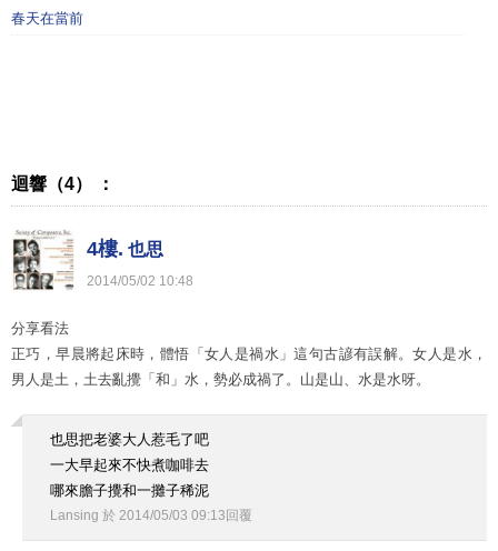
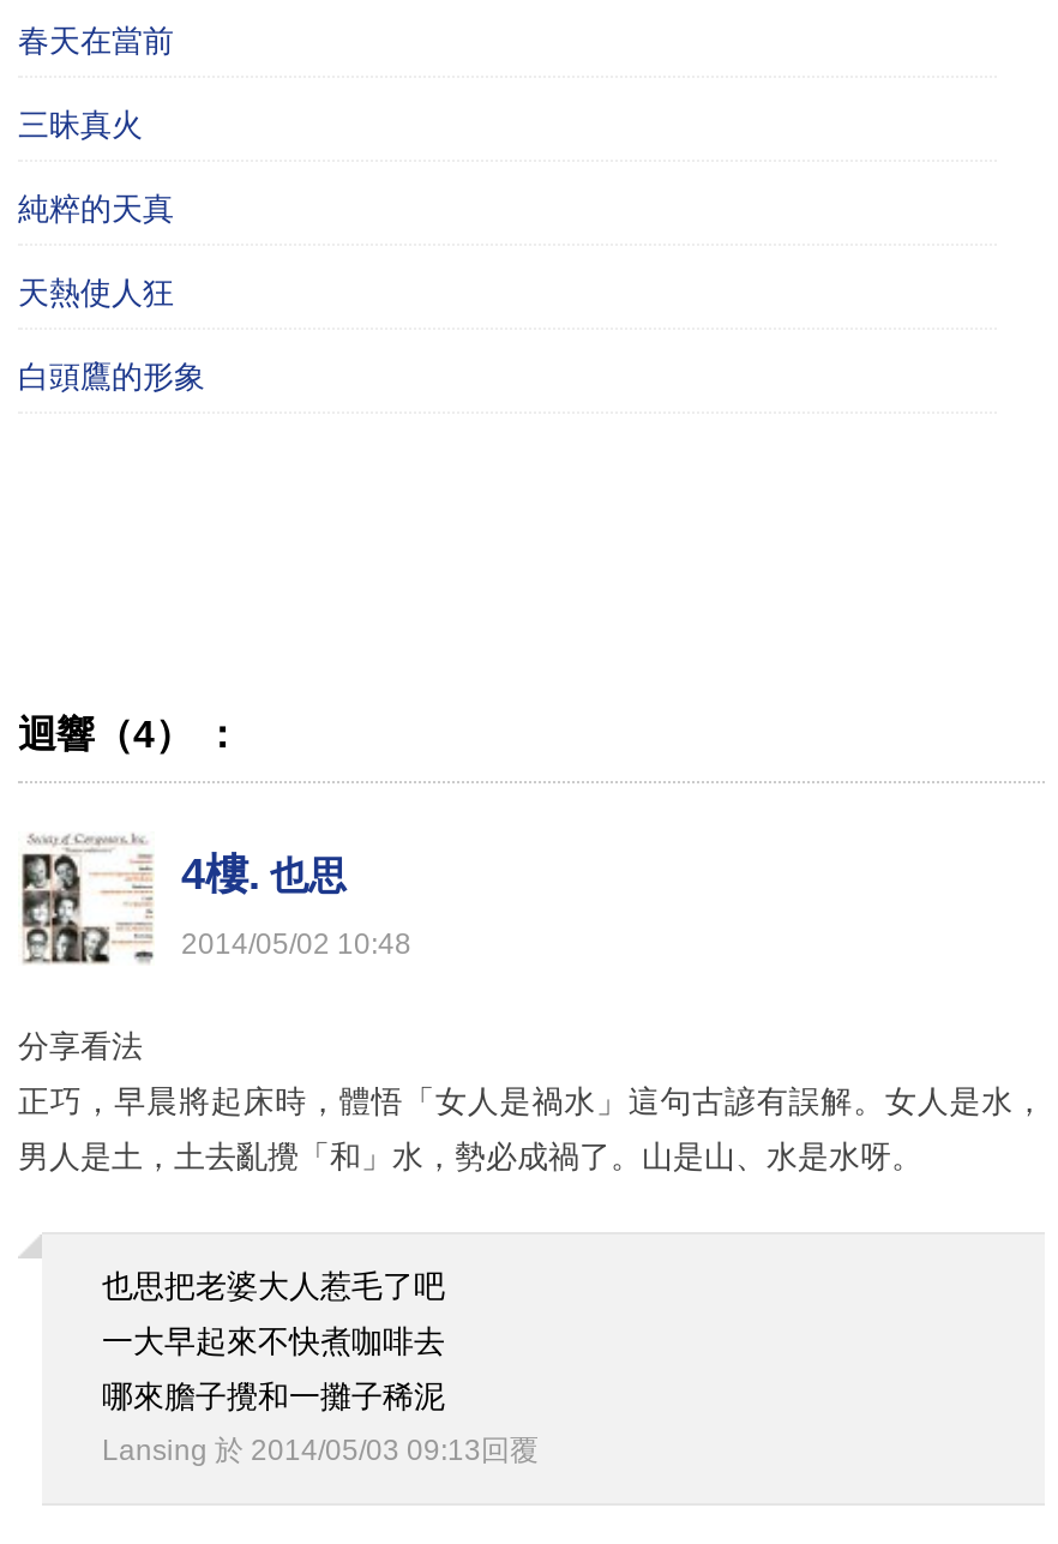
+ 三昧真火
+ 純粹的天真
+ 天熱使人狂
+ 白頭鷹的形象
